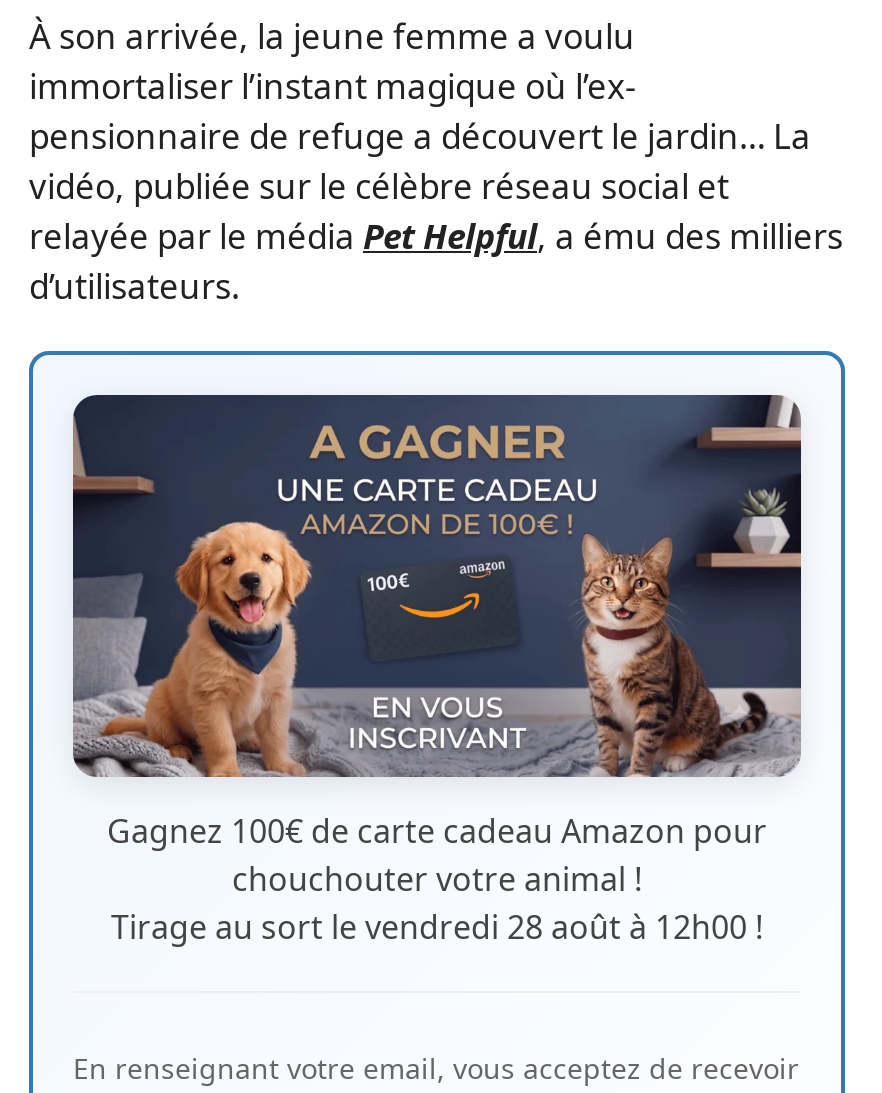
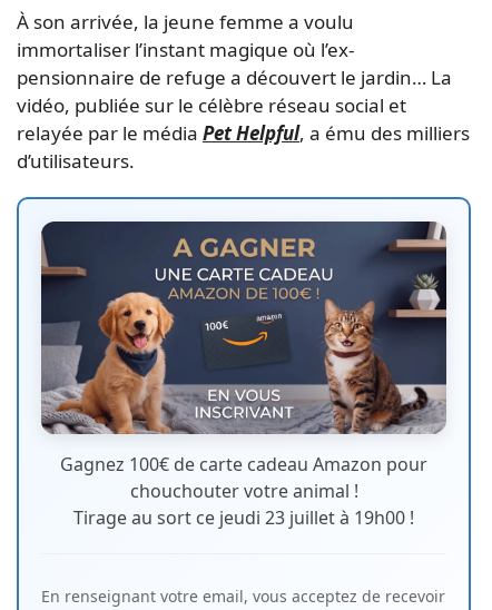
- Tirage au sort le vendredi 28 août à 12h00 !
+ Tirage au sort ce jeudi 23 juillet à 19h00 !
